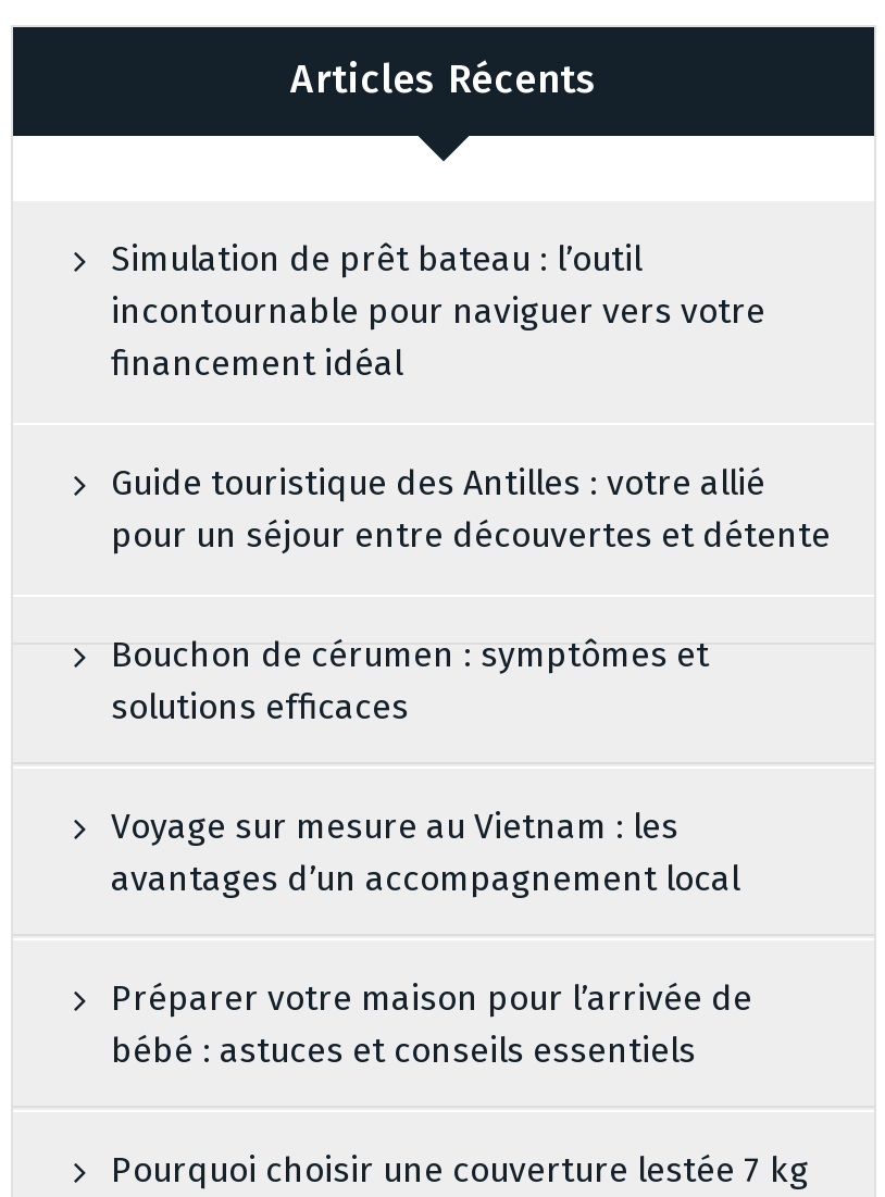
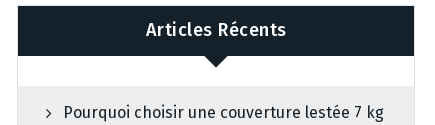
- Simulation de prêt bateau : l’outil
- incontournable pour naviguer vers votre
- financement idéal
- Guide touristique des Antilles : votre allié
- pour un séjour entre découvertes et détente
- Bouchon de cérumen : symptômes et
- solutions efficaces
- Voyage sur mesure au Vietnam : les
- avantages d’un accompagnement local
- Préparer votre maison pour l’arrivée de
- bébé : astuces et conseils essentiels
